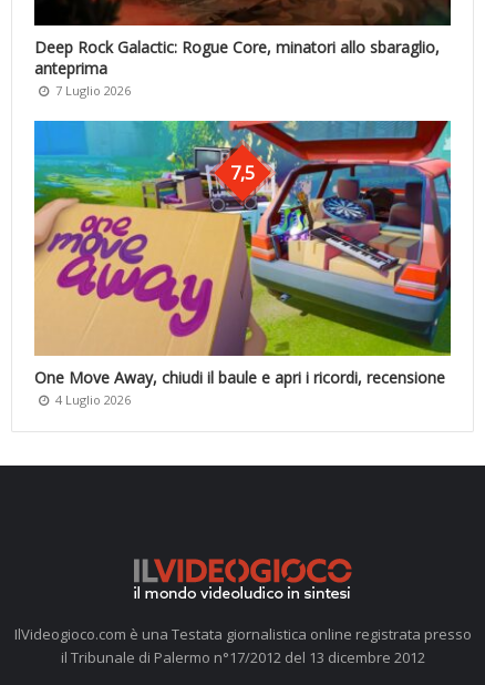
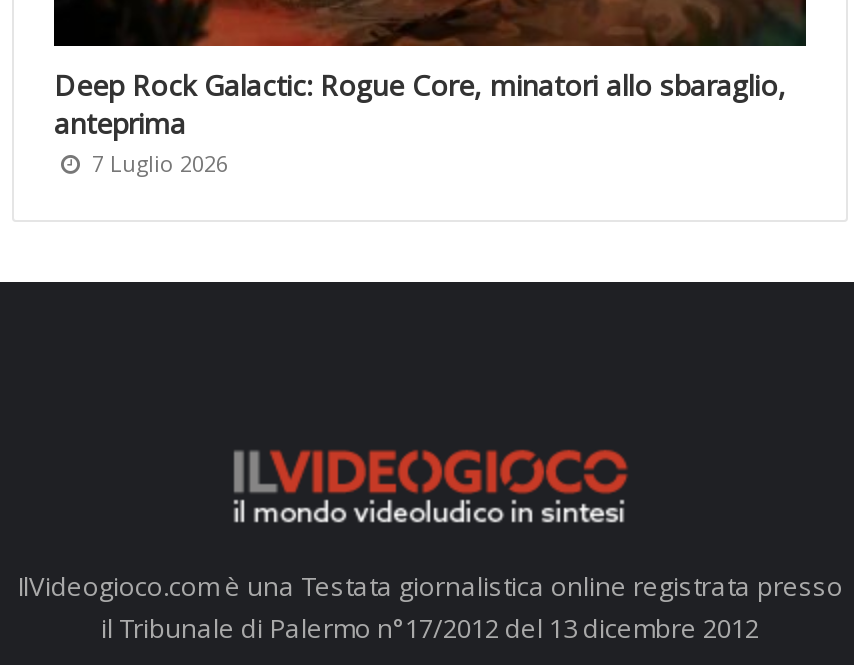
- [image]
- 7,5

- One Move Away, chiudi il baule e apri i ricordi, recensione
- 4 Luglio 2026
